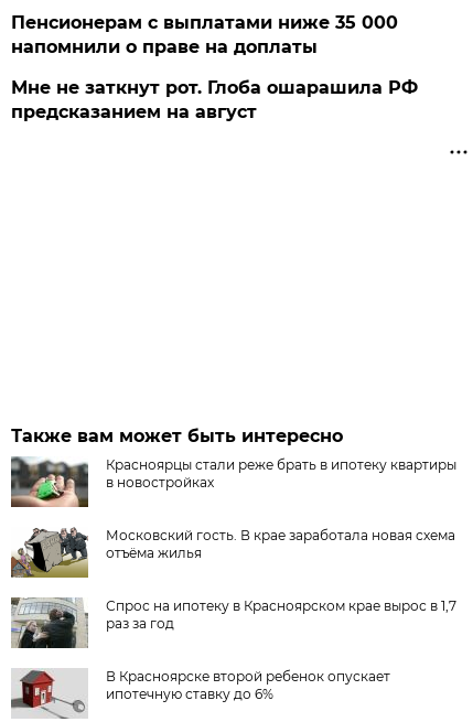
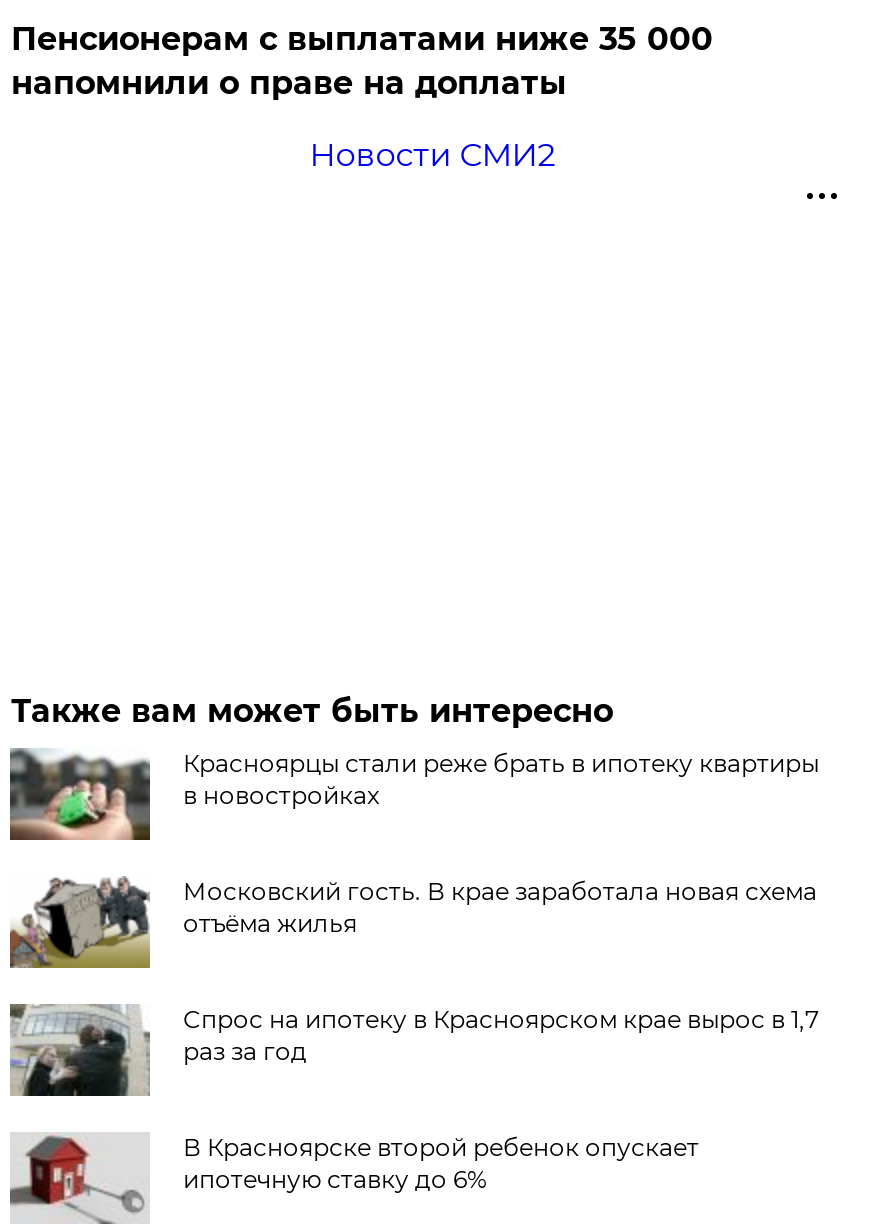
- Мне не заткнут рот. Глоба ошарашила РФ
- предсказанием на август
+ Новости СМИ2
